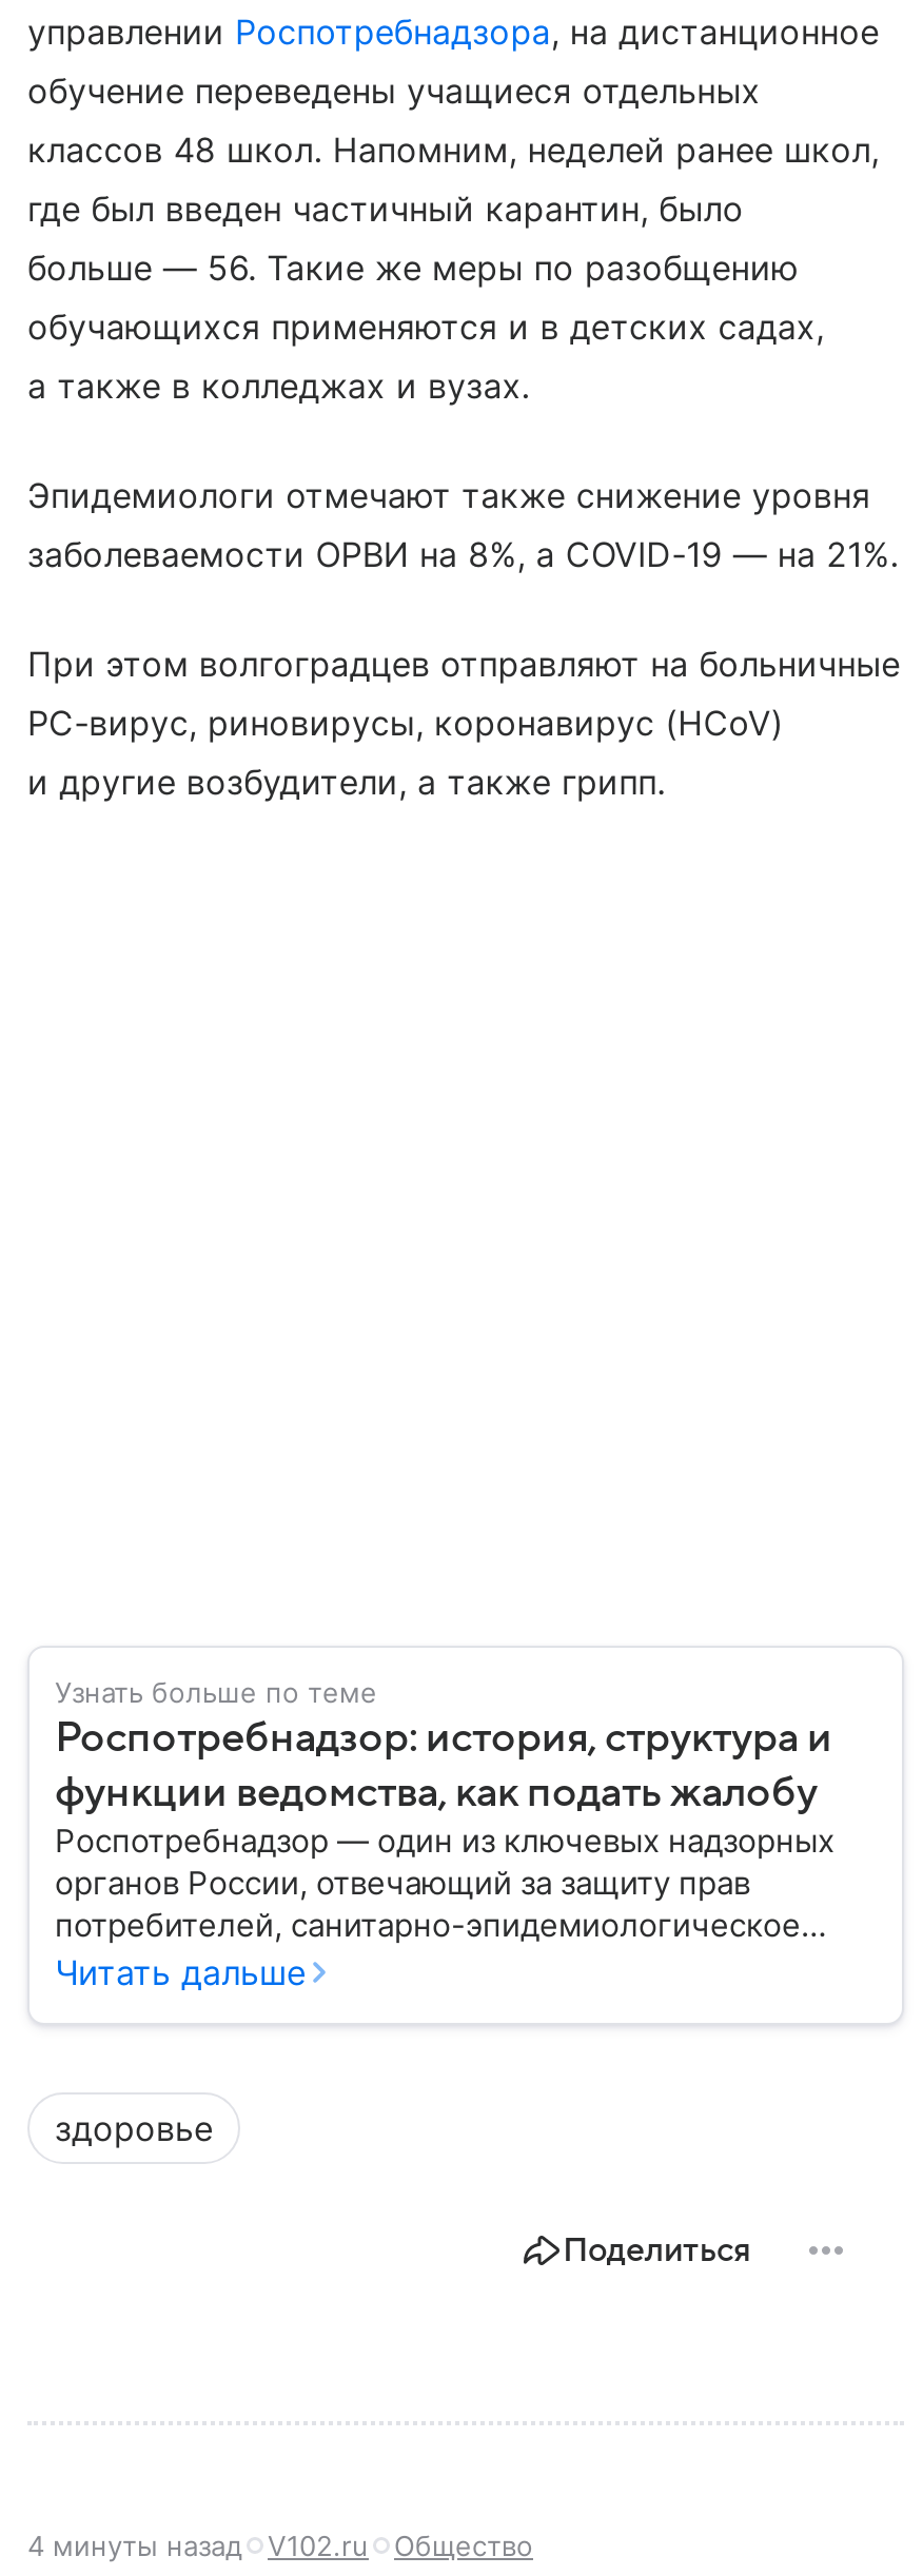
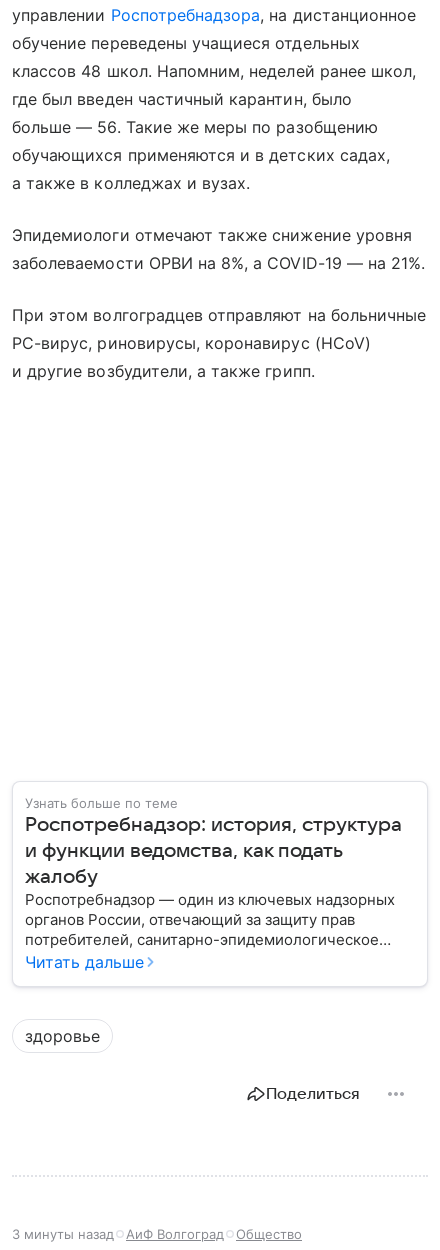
- 4 минуты назад
- V102.ru
+ 3 минуты назад
+ АиФ Волгоград
